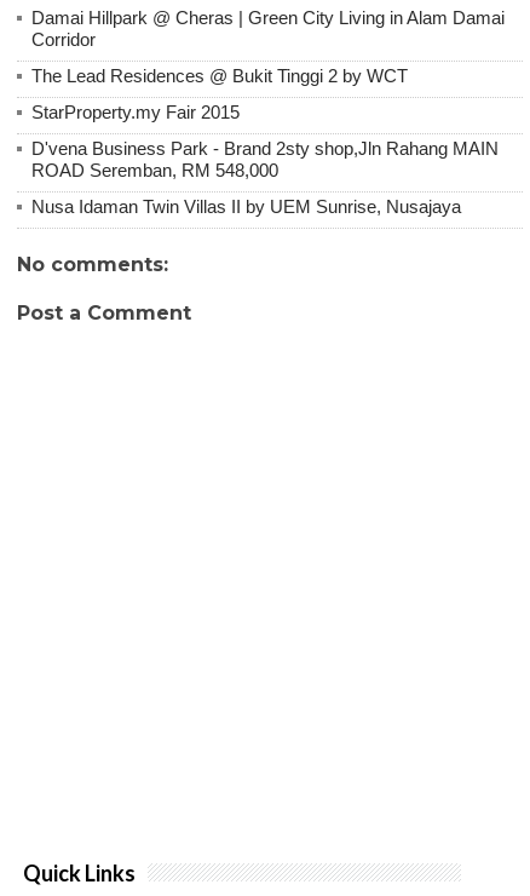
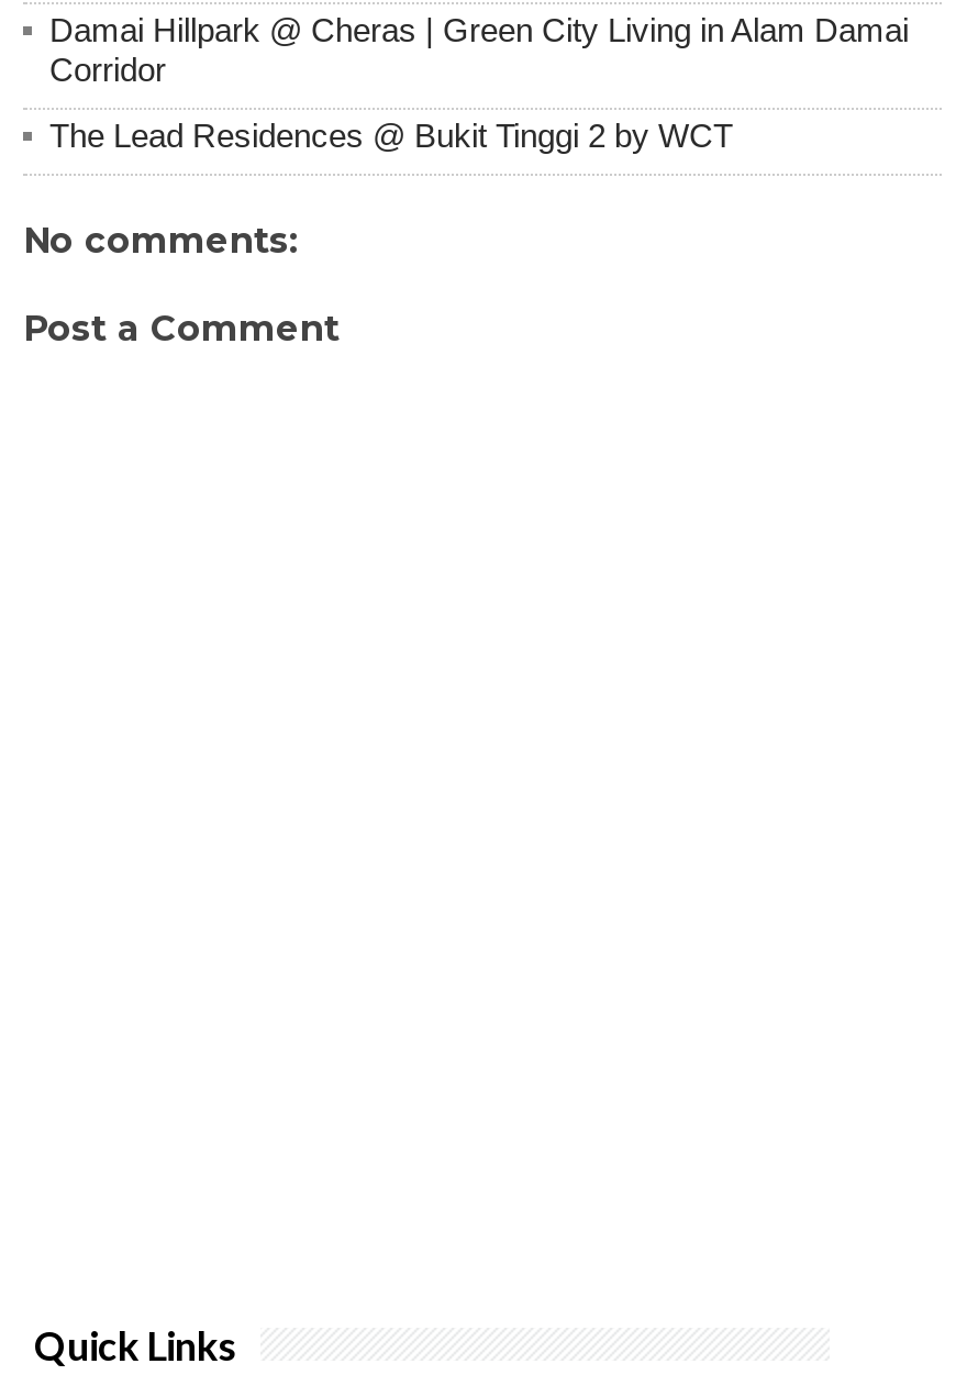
- StarProperty.my Fair 2015
- D'vena Business Park - Brand 2sty shop,Jln Rahang MAIN
- ROAD Seremban, RM 548,000
- Nusa Idaman Twin Villas II by UEM Sunrise, Nusajaya
